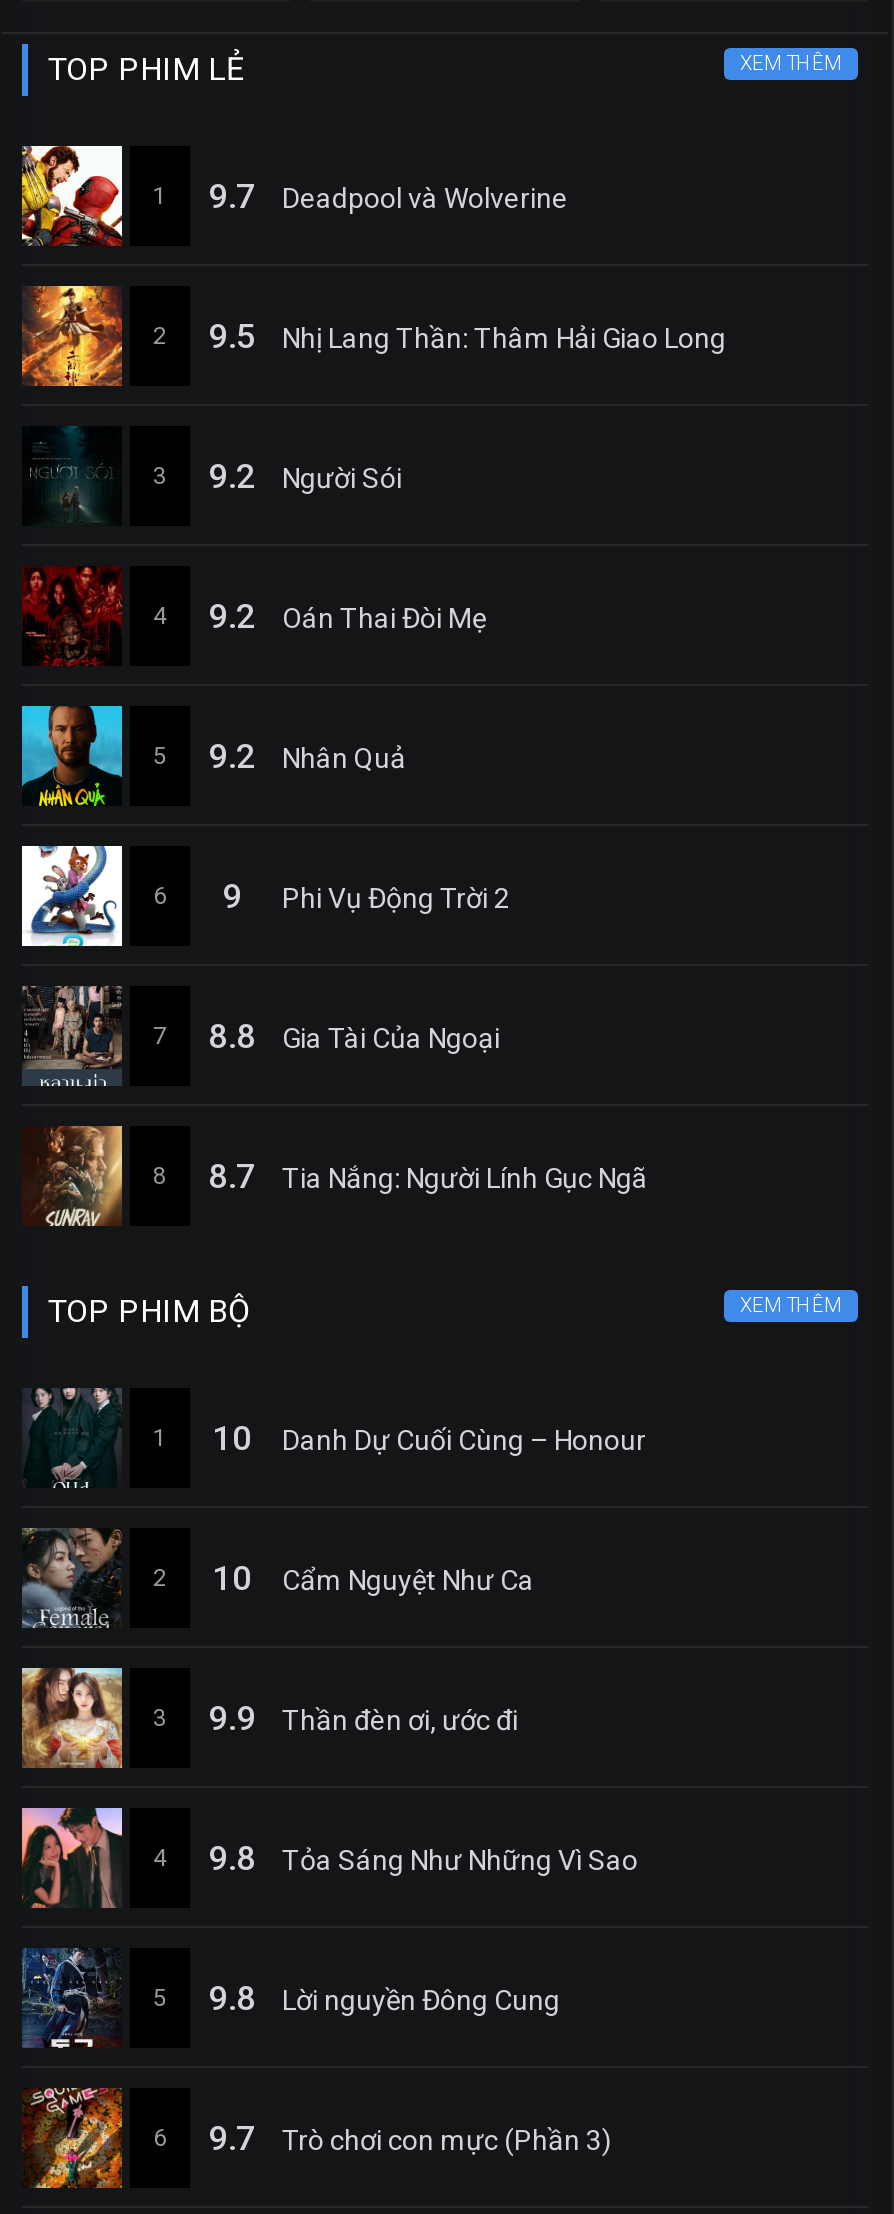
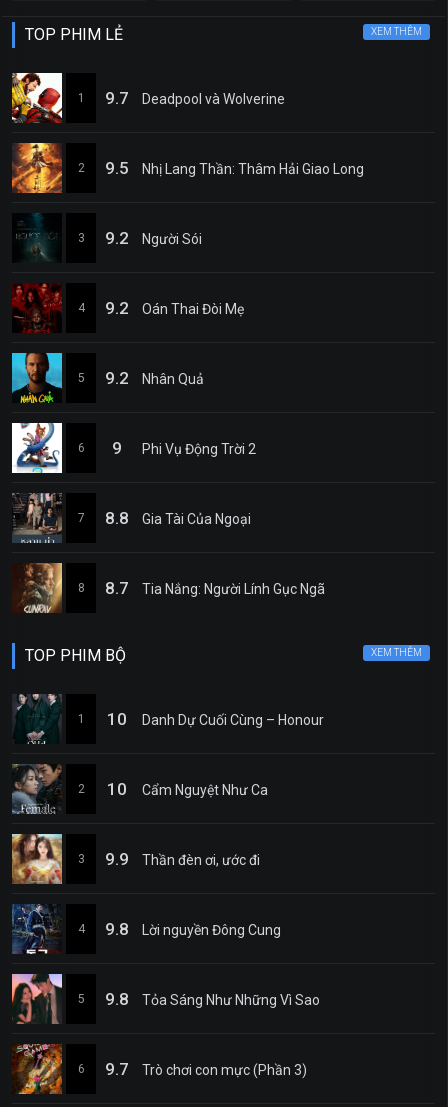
moved down: Tỏa Sáng Như Những Vì Sao

moved up: Lời nguyền Đông Cung
